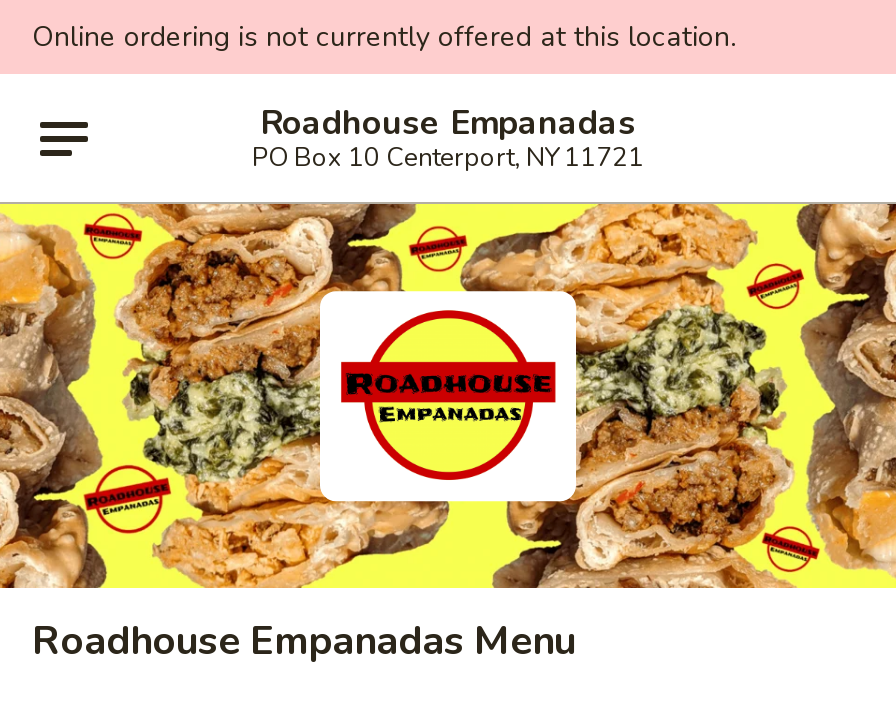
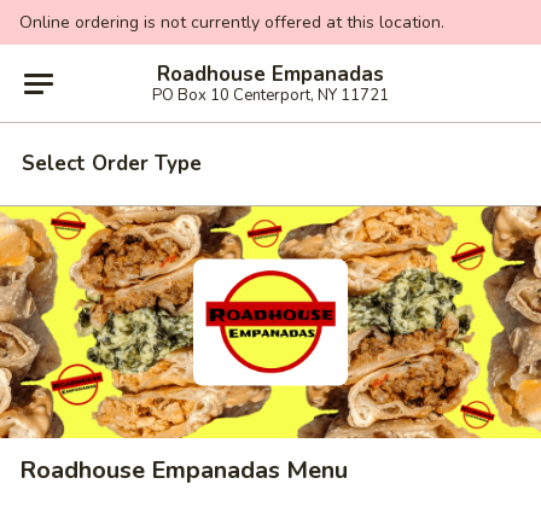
+ Select Order Type
